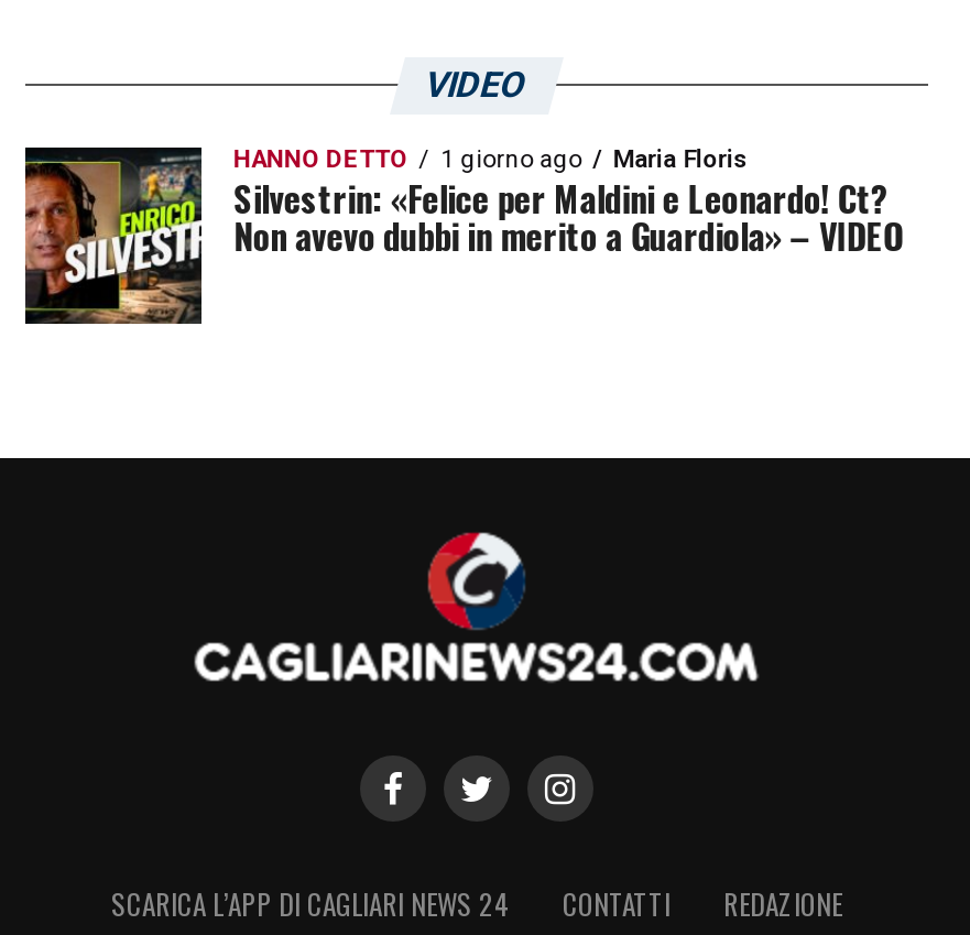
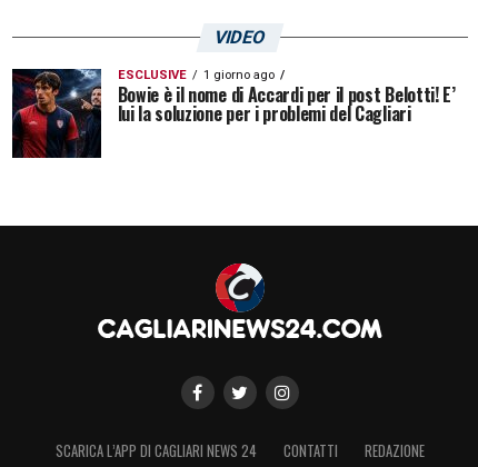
- [image]
- HANNO DETTO
+ [image]
+ ESCLUSIVE

- Maria Floris
- Silvestrin: «Felice per Maldini e Leonardo! Ct?
- Non avevo dubbi in merito a Guardiola» – VIDEO
+ Bowie è il nome di Accardi per il post Belotti! E’
+ lui la soluzione per i problemi del Cagliari
